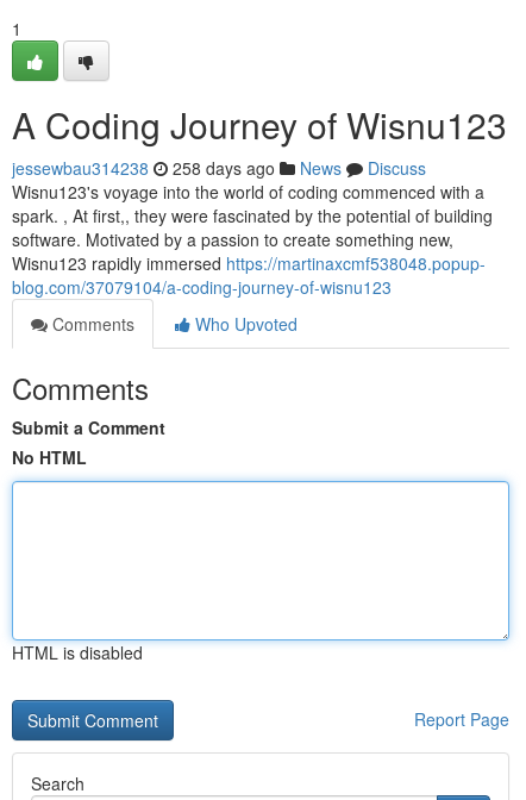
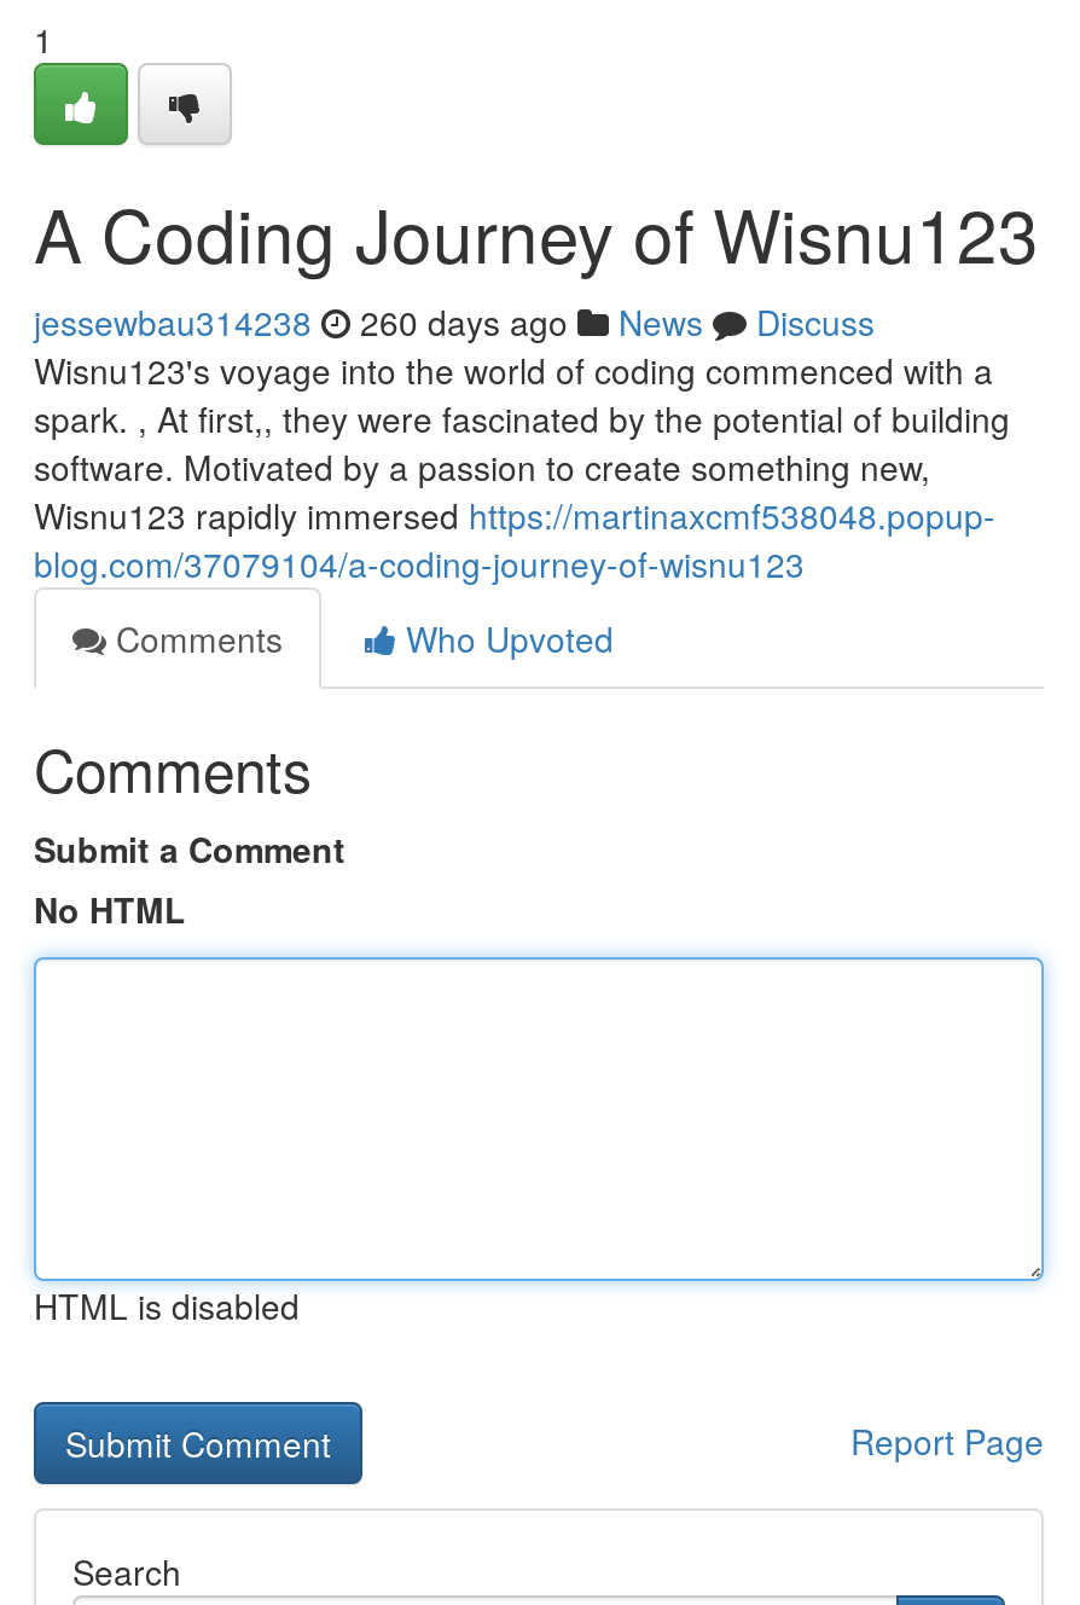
- jessewbau314238 258 days ago News Discuss
+ jessewbau314238 260 days ago News Discuss
